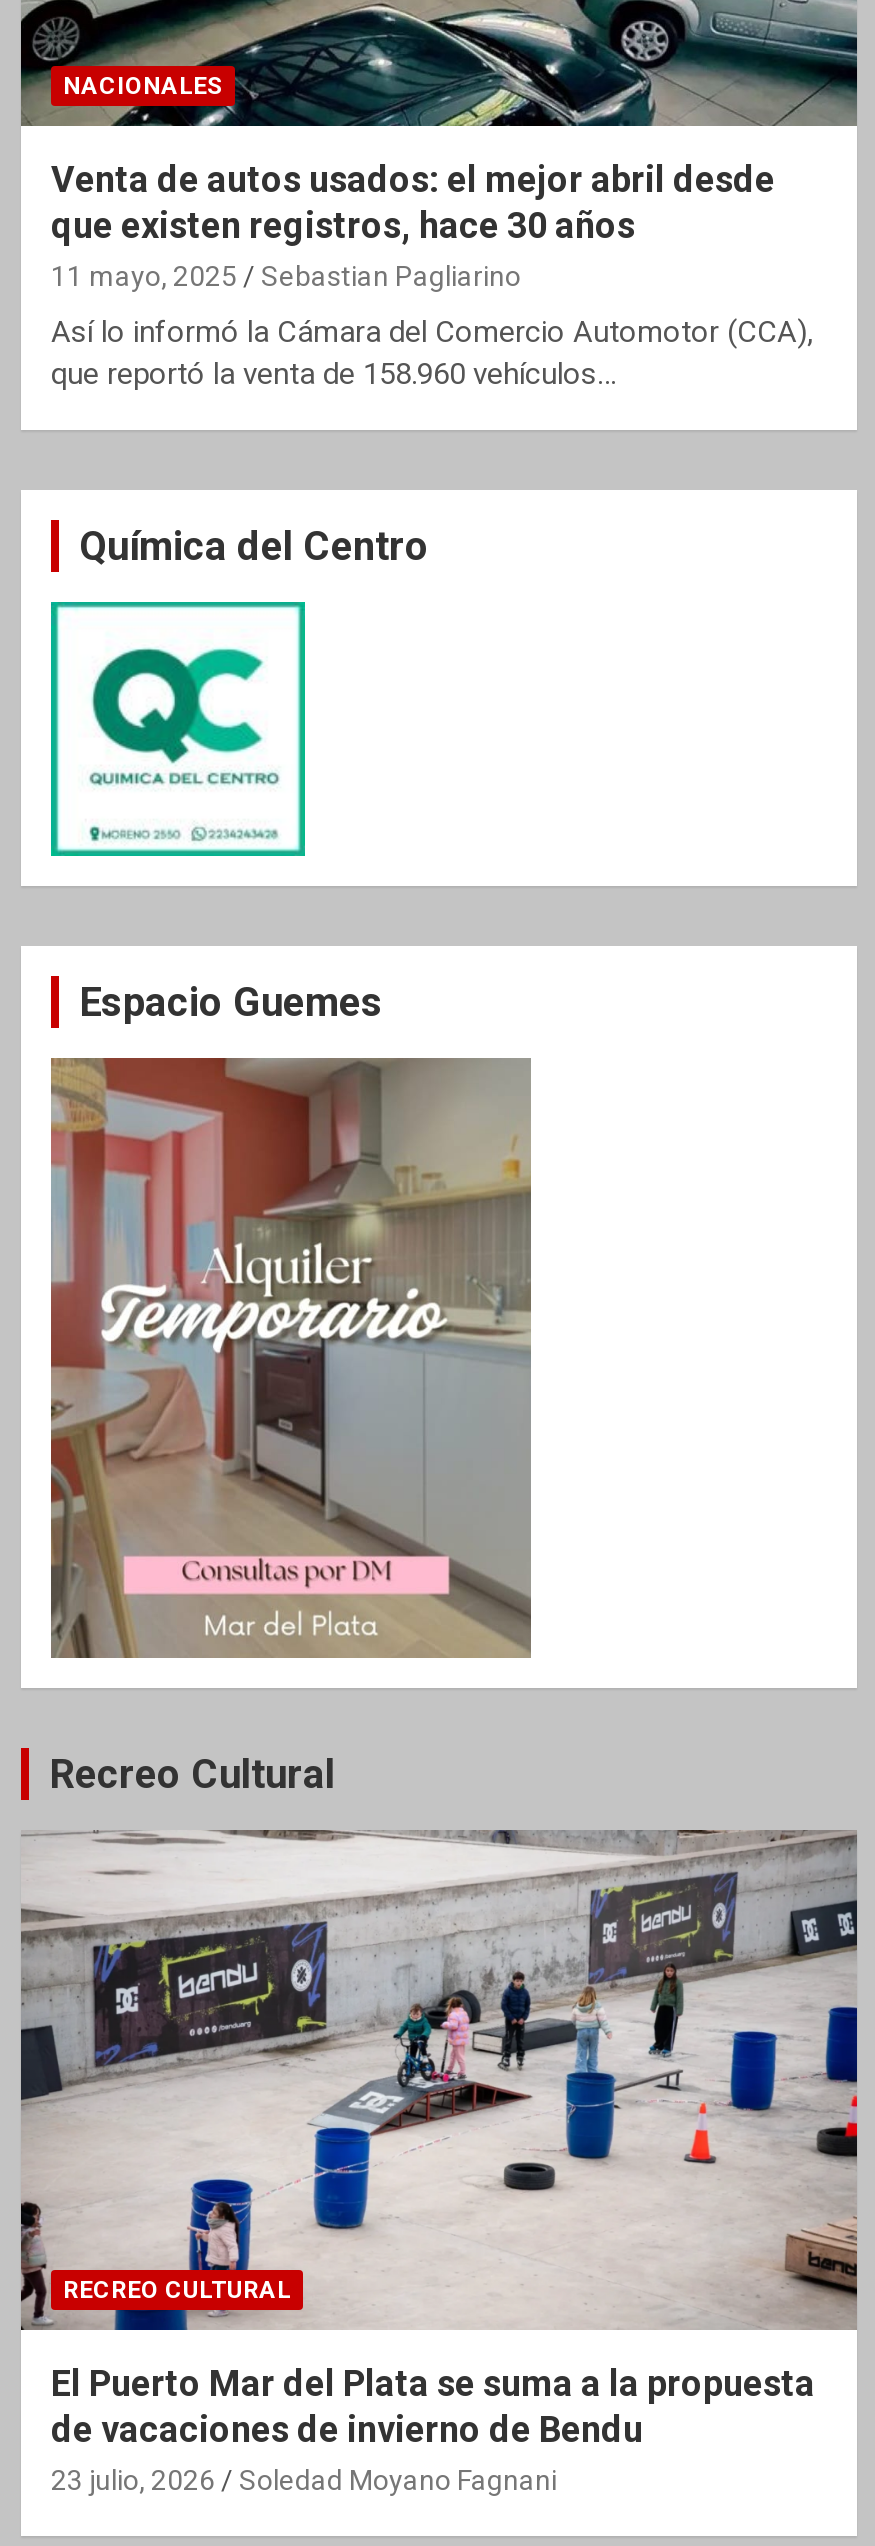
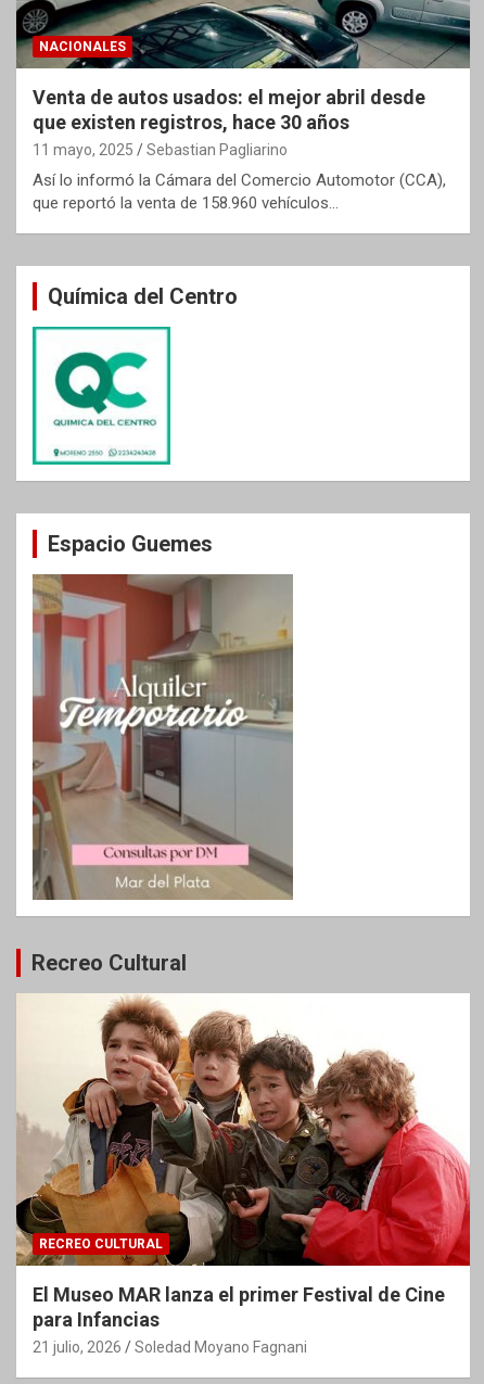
- [image]
- El Puerto Mar del Plata se suma a la propuesta
- de vacaciones de invierno de Bendu
- 23 julio, 2026
+ [image]
+ El Museo MAR lanza el primer Festival de Cine
+ para Infancias
+ 21 julio, 2026
